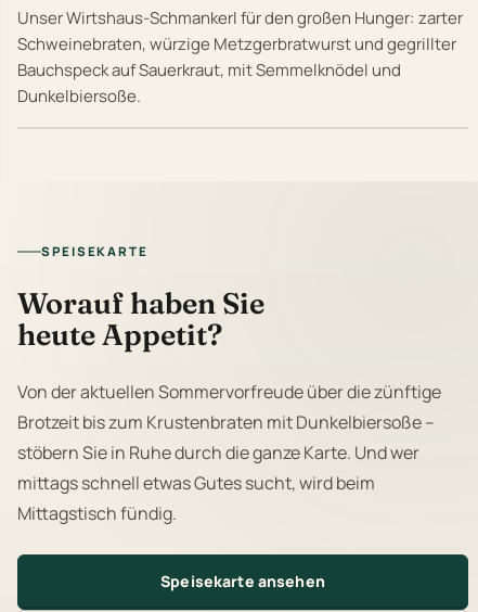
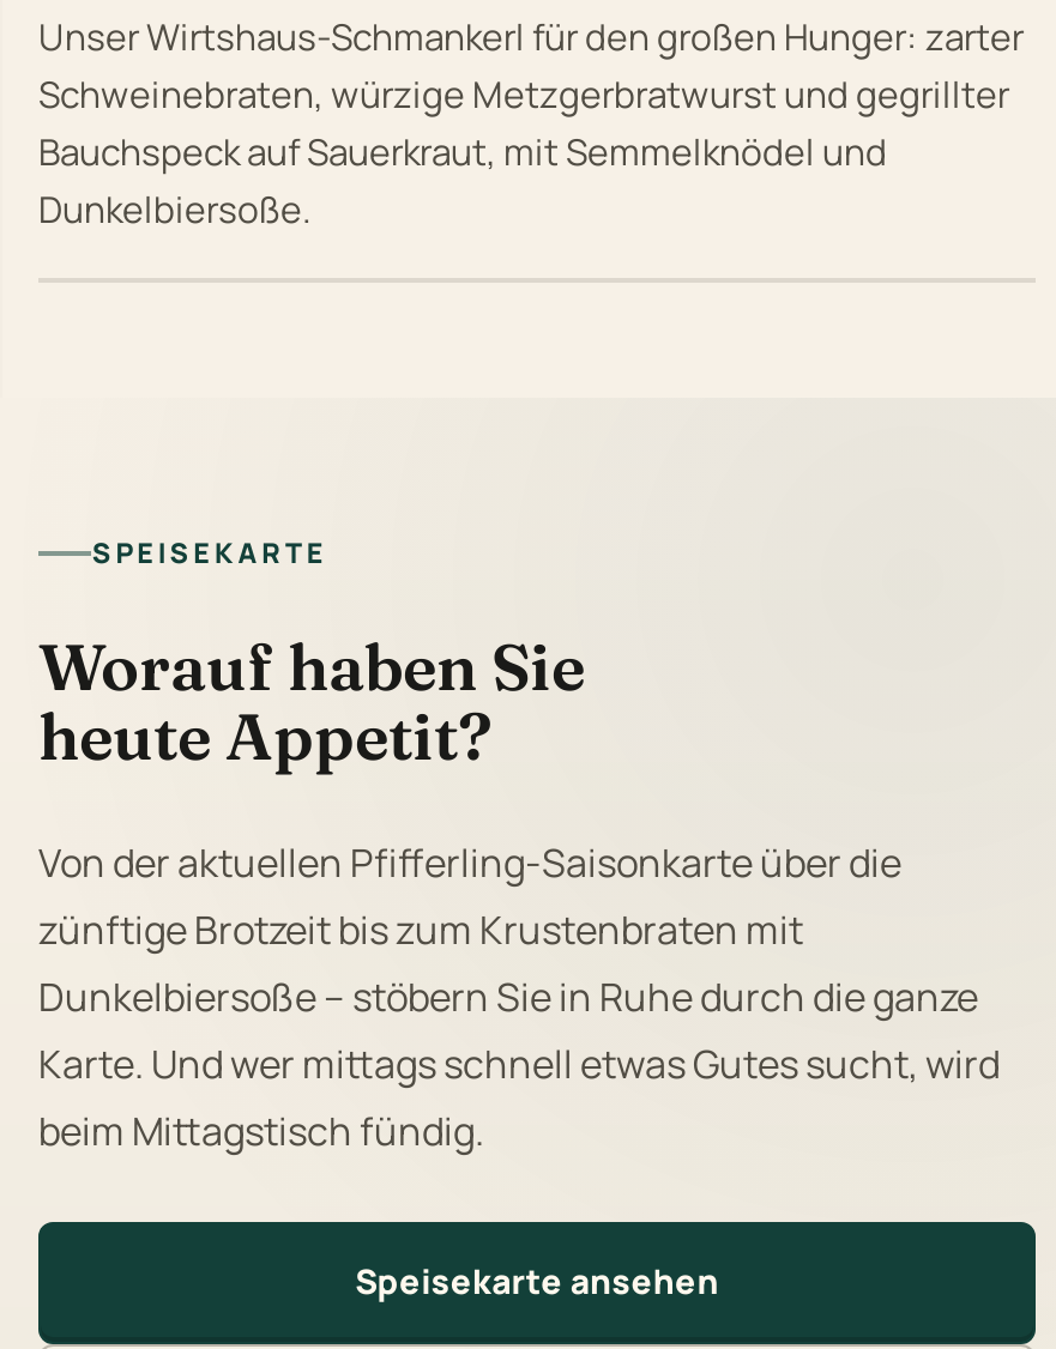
- Von der aktuellen Sommervorfreude über die zünftige
- Brotzeit bis zum Krustenbraten mit Dunkelbiersoße –
- stöbern Sie in Ruhe durch die ganze Karte. Und wer
- mittags schnell etwas Gutes sucht, wird beim
- Mittagstisch fündig.
+ Von der aktuellen Pfifferling-Saisonkarte über die
+ zünftige Brotzeit bis zum Krustenbraten mit
+ Dunkelbiersoße – stöbern Sie in Ruhe durch die ganze
+ Karte. Und wer mittags schnell etwas Gutes sucht, wird
+ beim Mittagstisch fündig.
